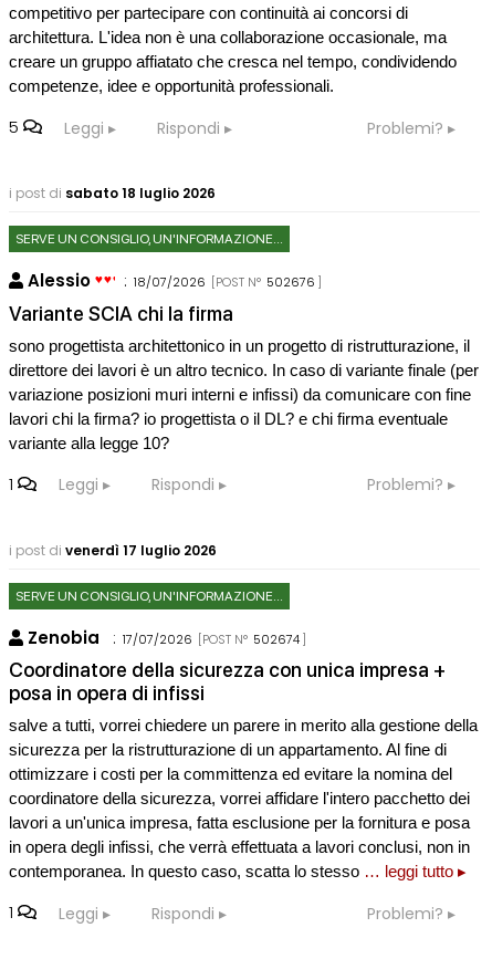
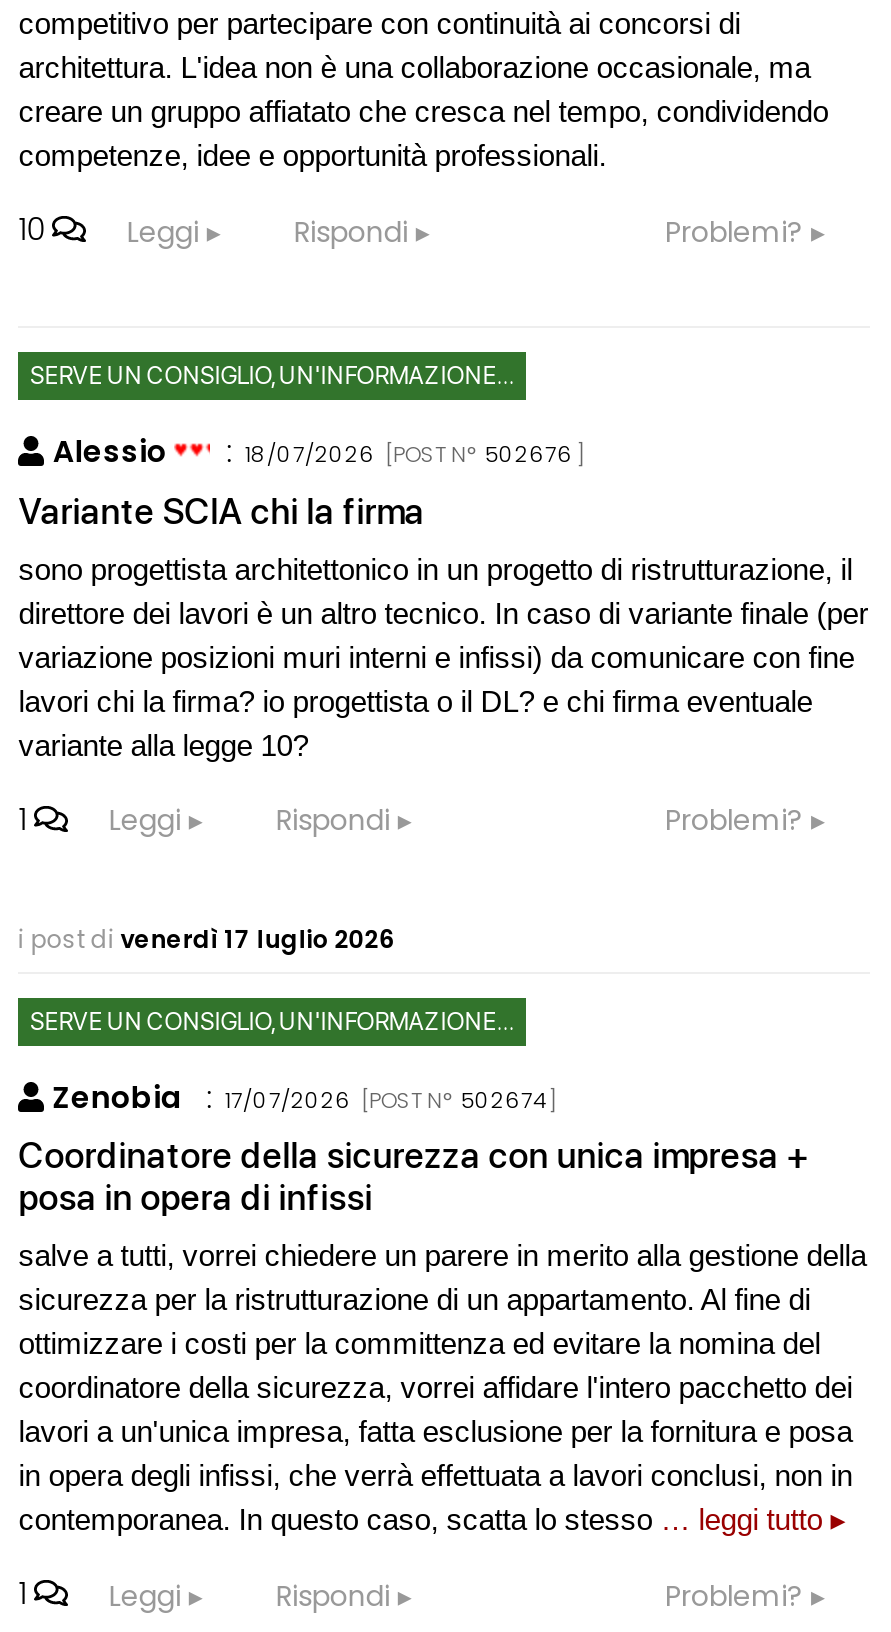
- 5 Leggi
+ 10 Leggi

- i post di sabato 18 luglio 2026
